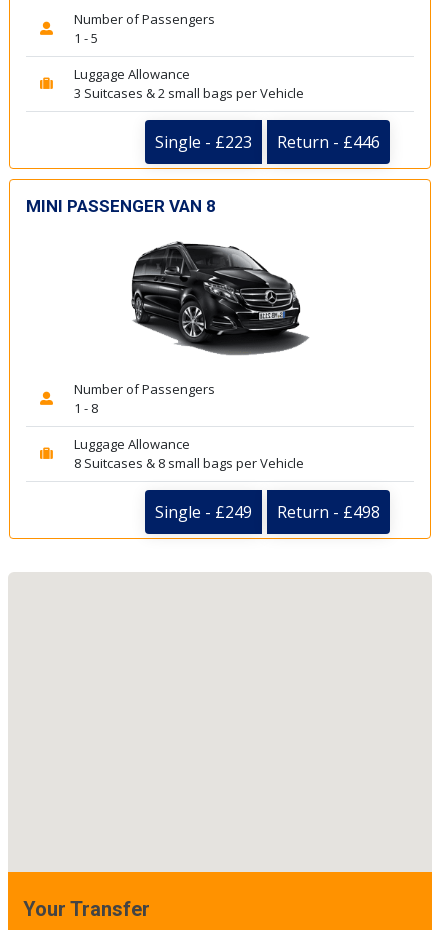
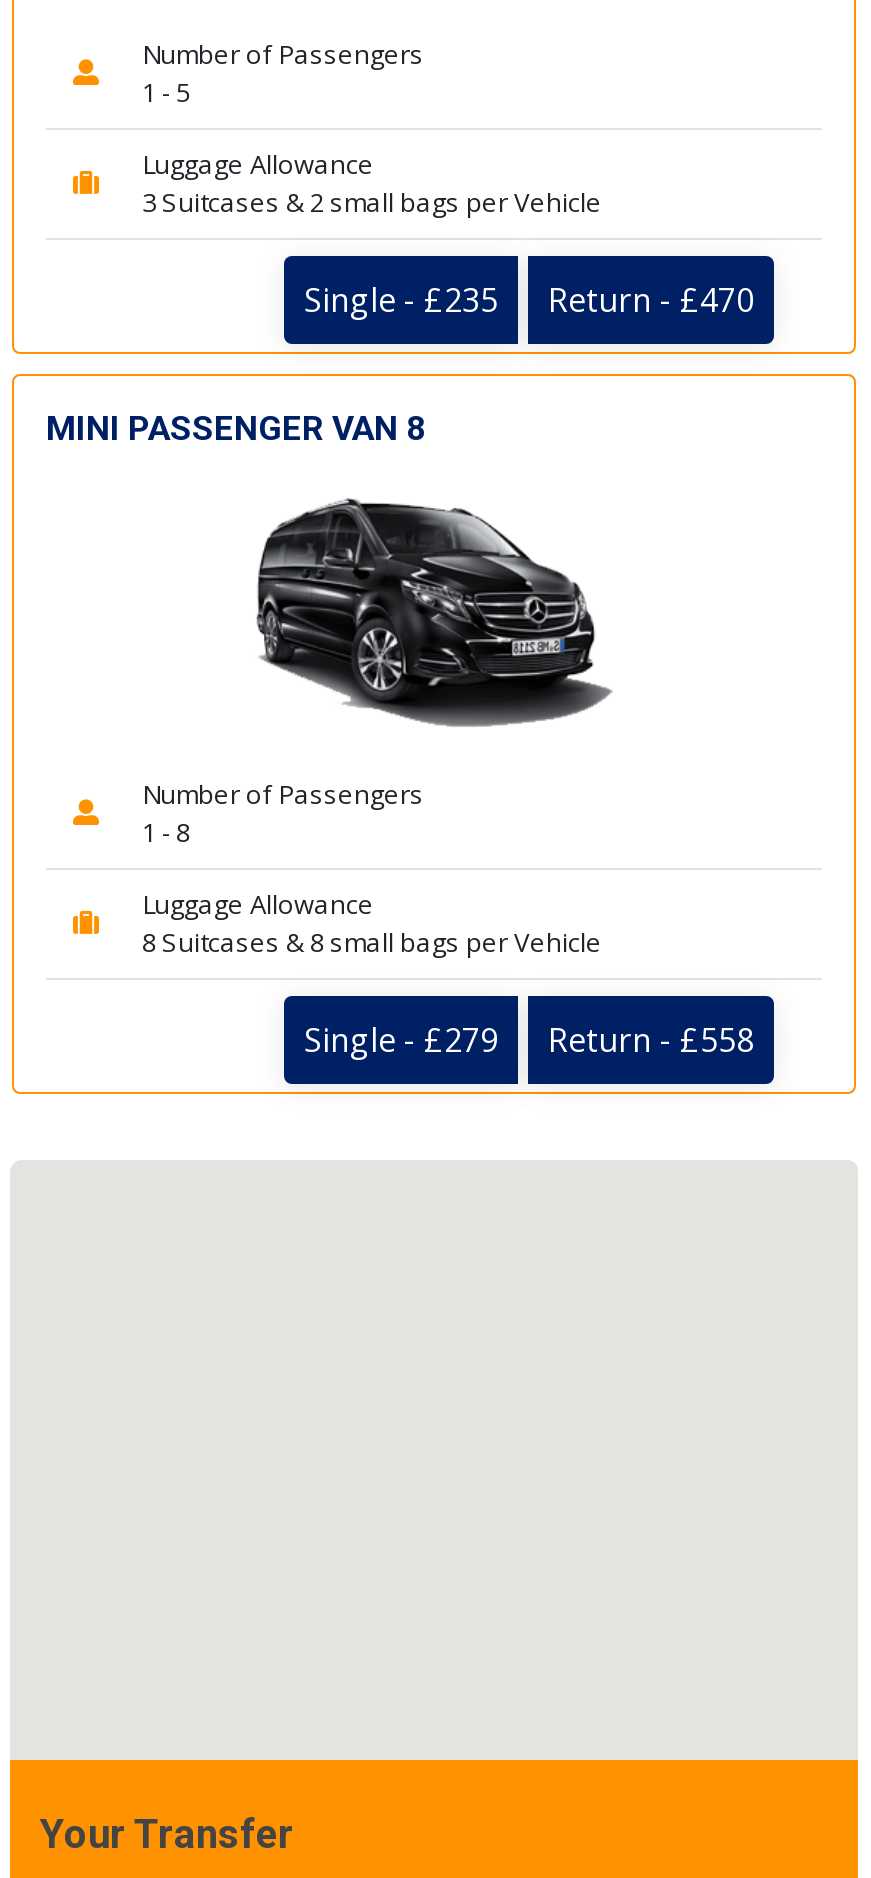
- Single - £223
+ Single - £235

- Return - £446
+ Return - £470

- Single - £249
+ Single - £279

- Return - £498
+ Return - £558
